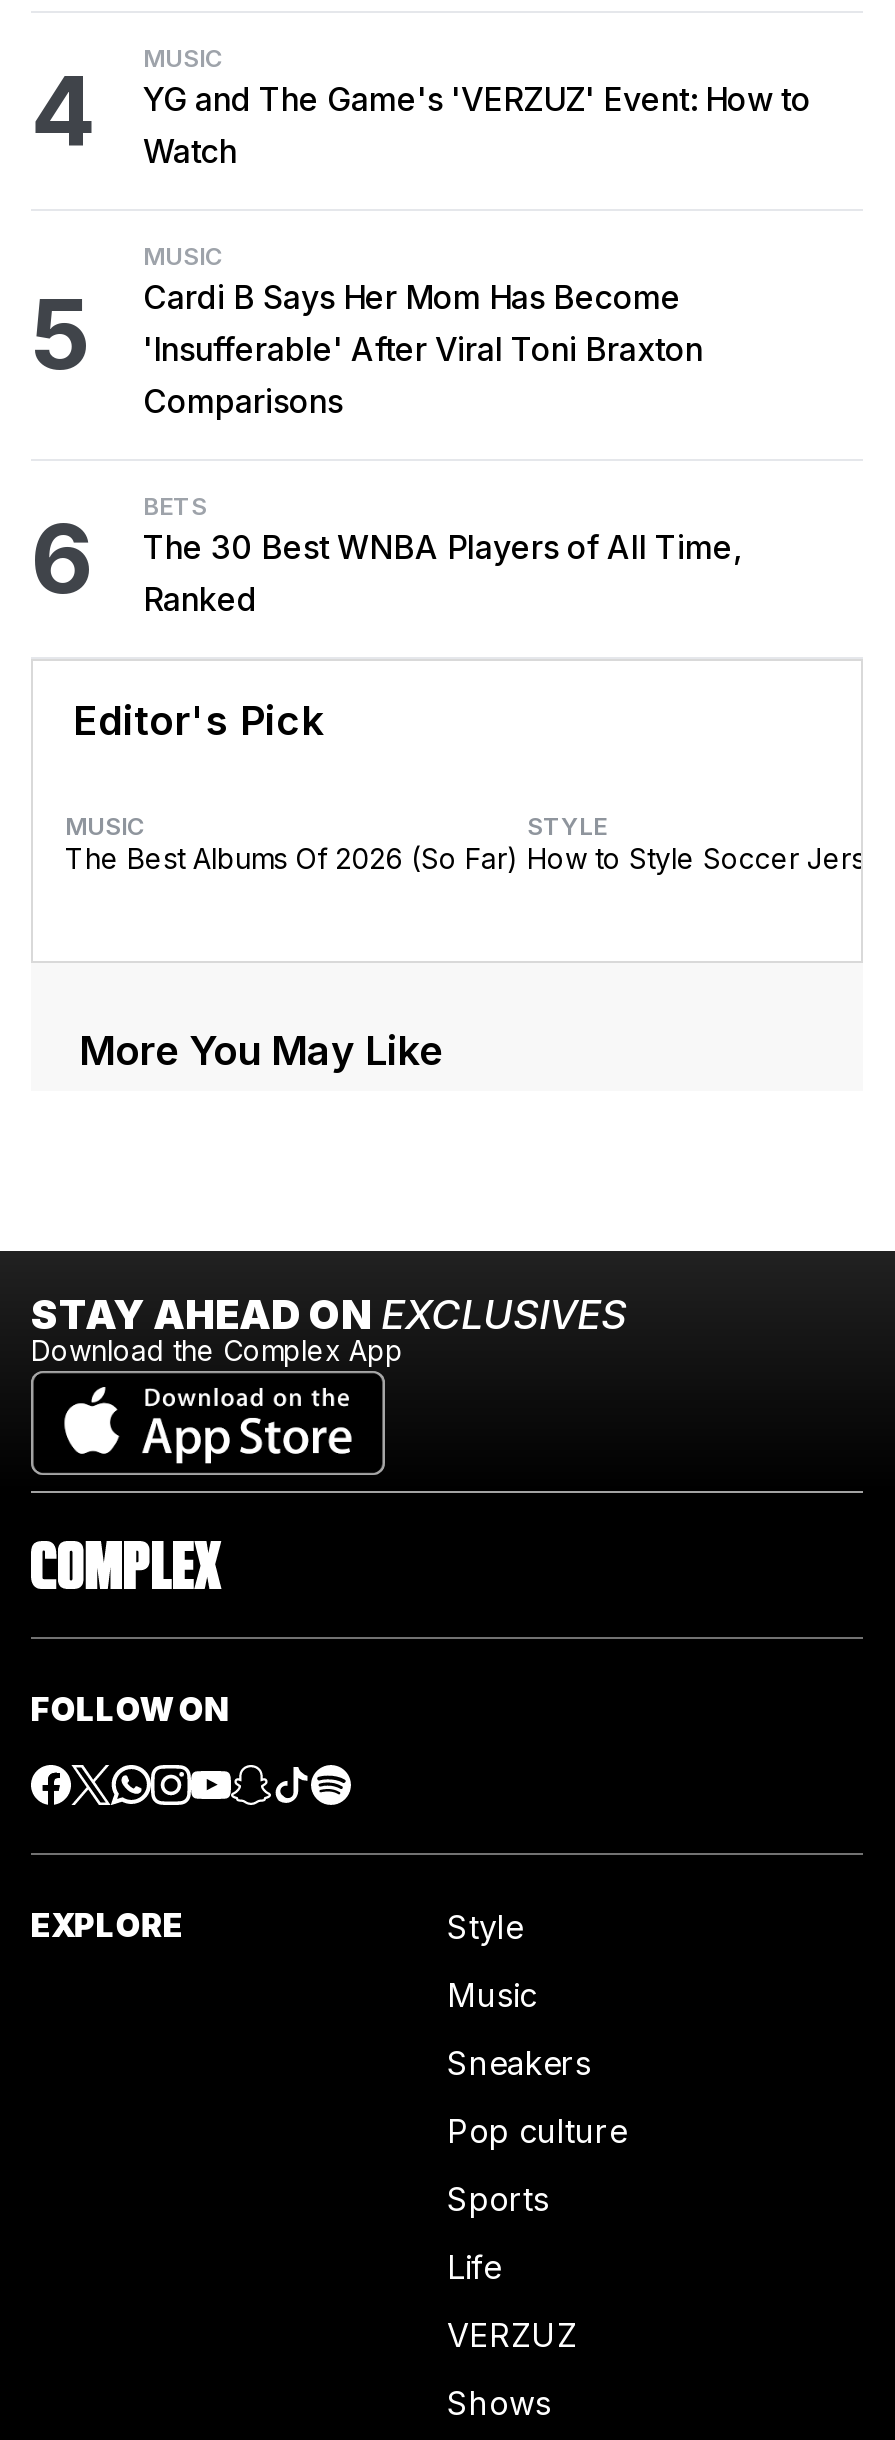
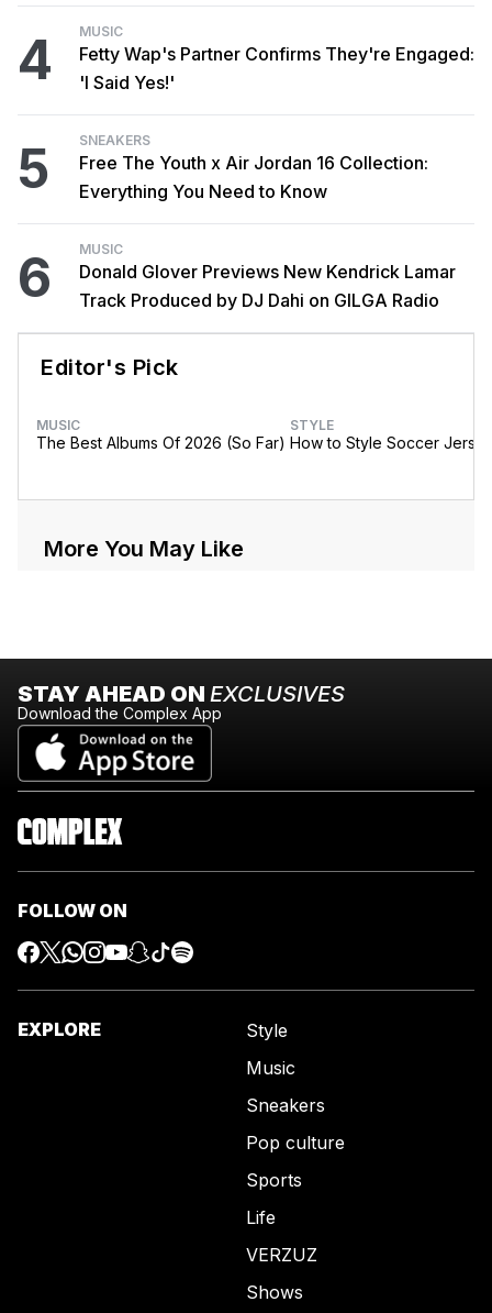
- YG and The Game's 'VERZUZ' Event: How to
- Watch
+ Fetty Wap's Partner Confirms They're Engaged:
+ 'I Said Yes!'

- MUSIC
- Cardi B Says Her Mom Has Become
- 'Insufferable' After Viral Toni Braxton
- Comparisons
+ SNEAKERS
+ Free The Youth x Air Jordan 16 Collection:
+ Everything You Need to Know

- BETS
- The 30 Best WNBA Players of All Time,
- Ranked
+ MUSIC
+ Donald Glover Previews New Kendrick Lamar
+ Track Produced by DJ Dahi on GILGA Radio
